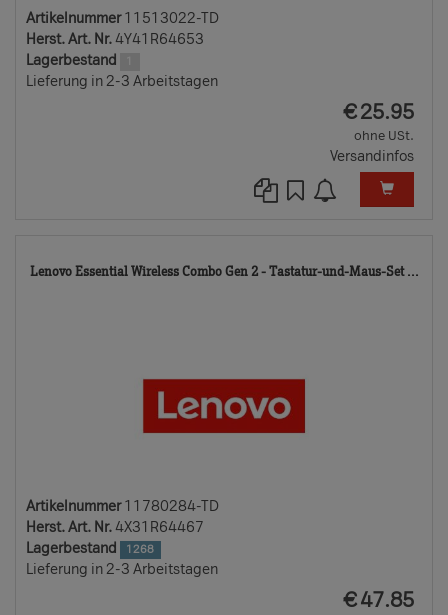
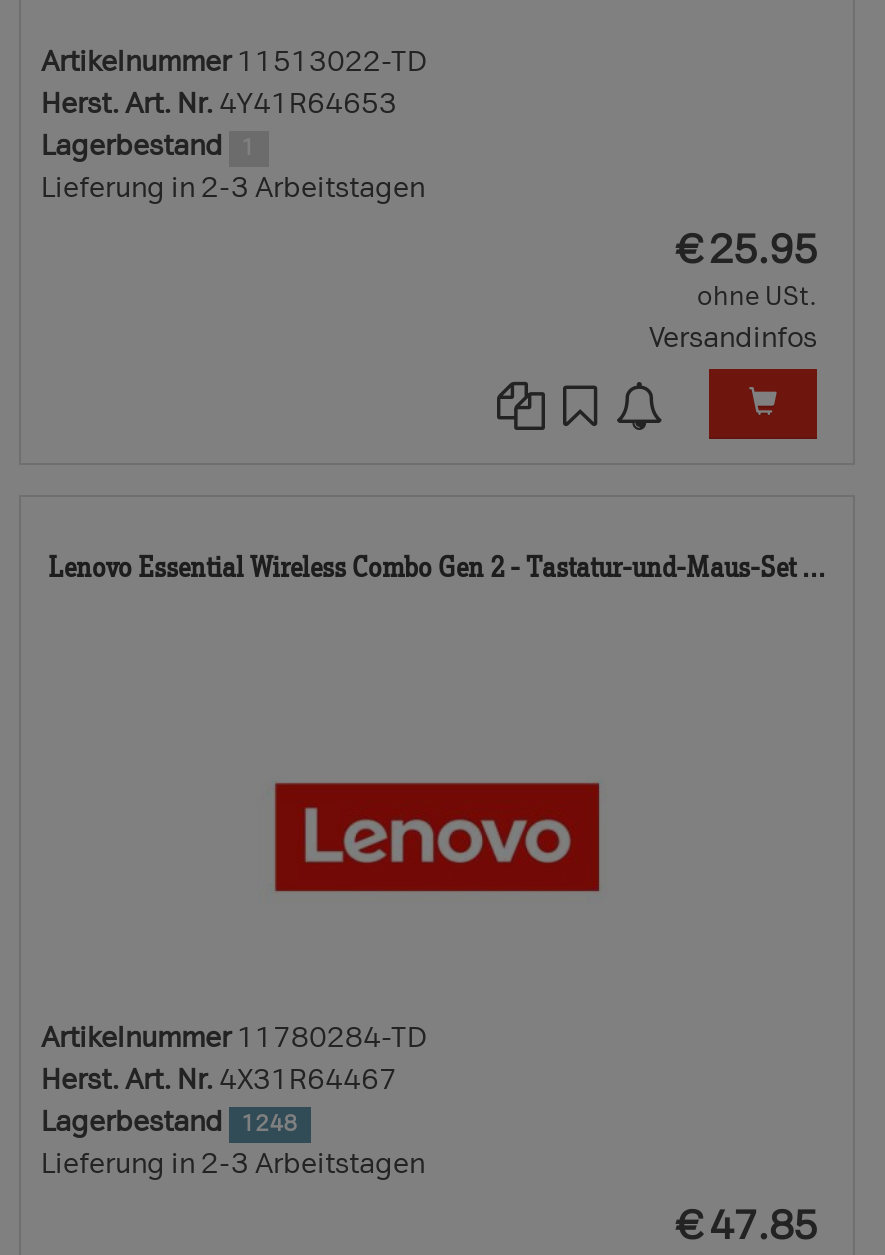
- Lagerbestand 1268
+ Lagerbestand 1248
